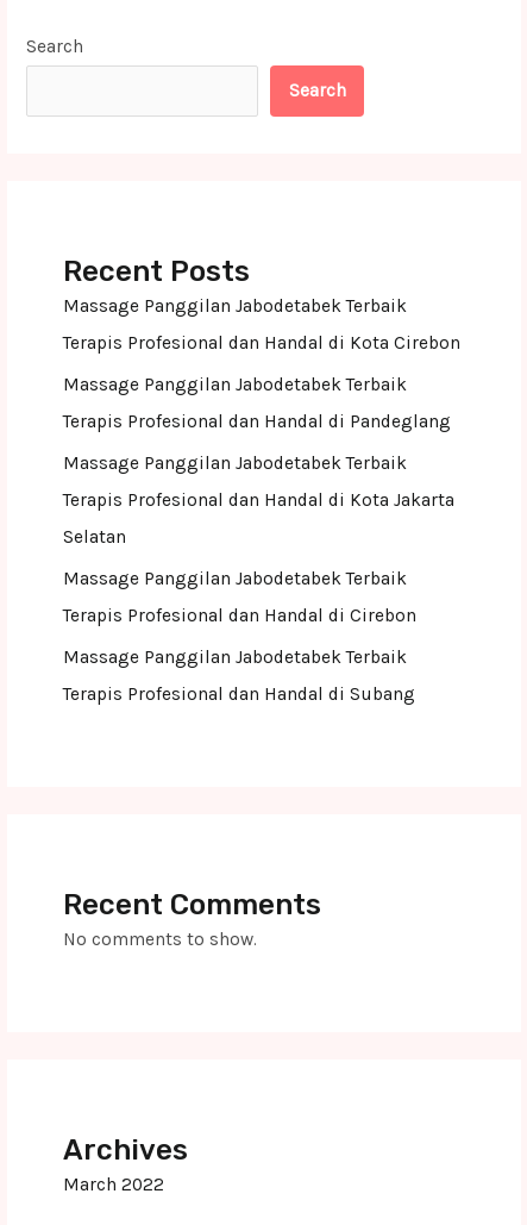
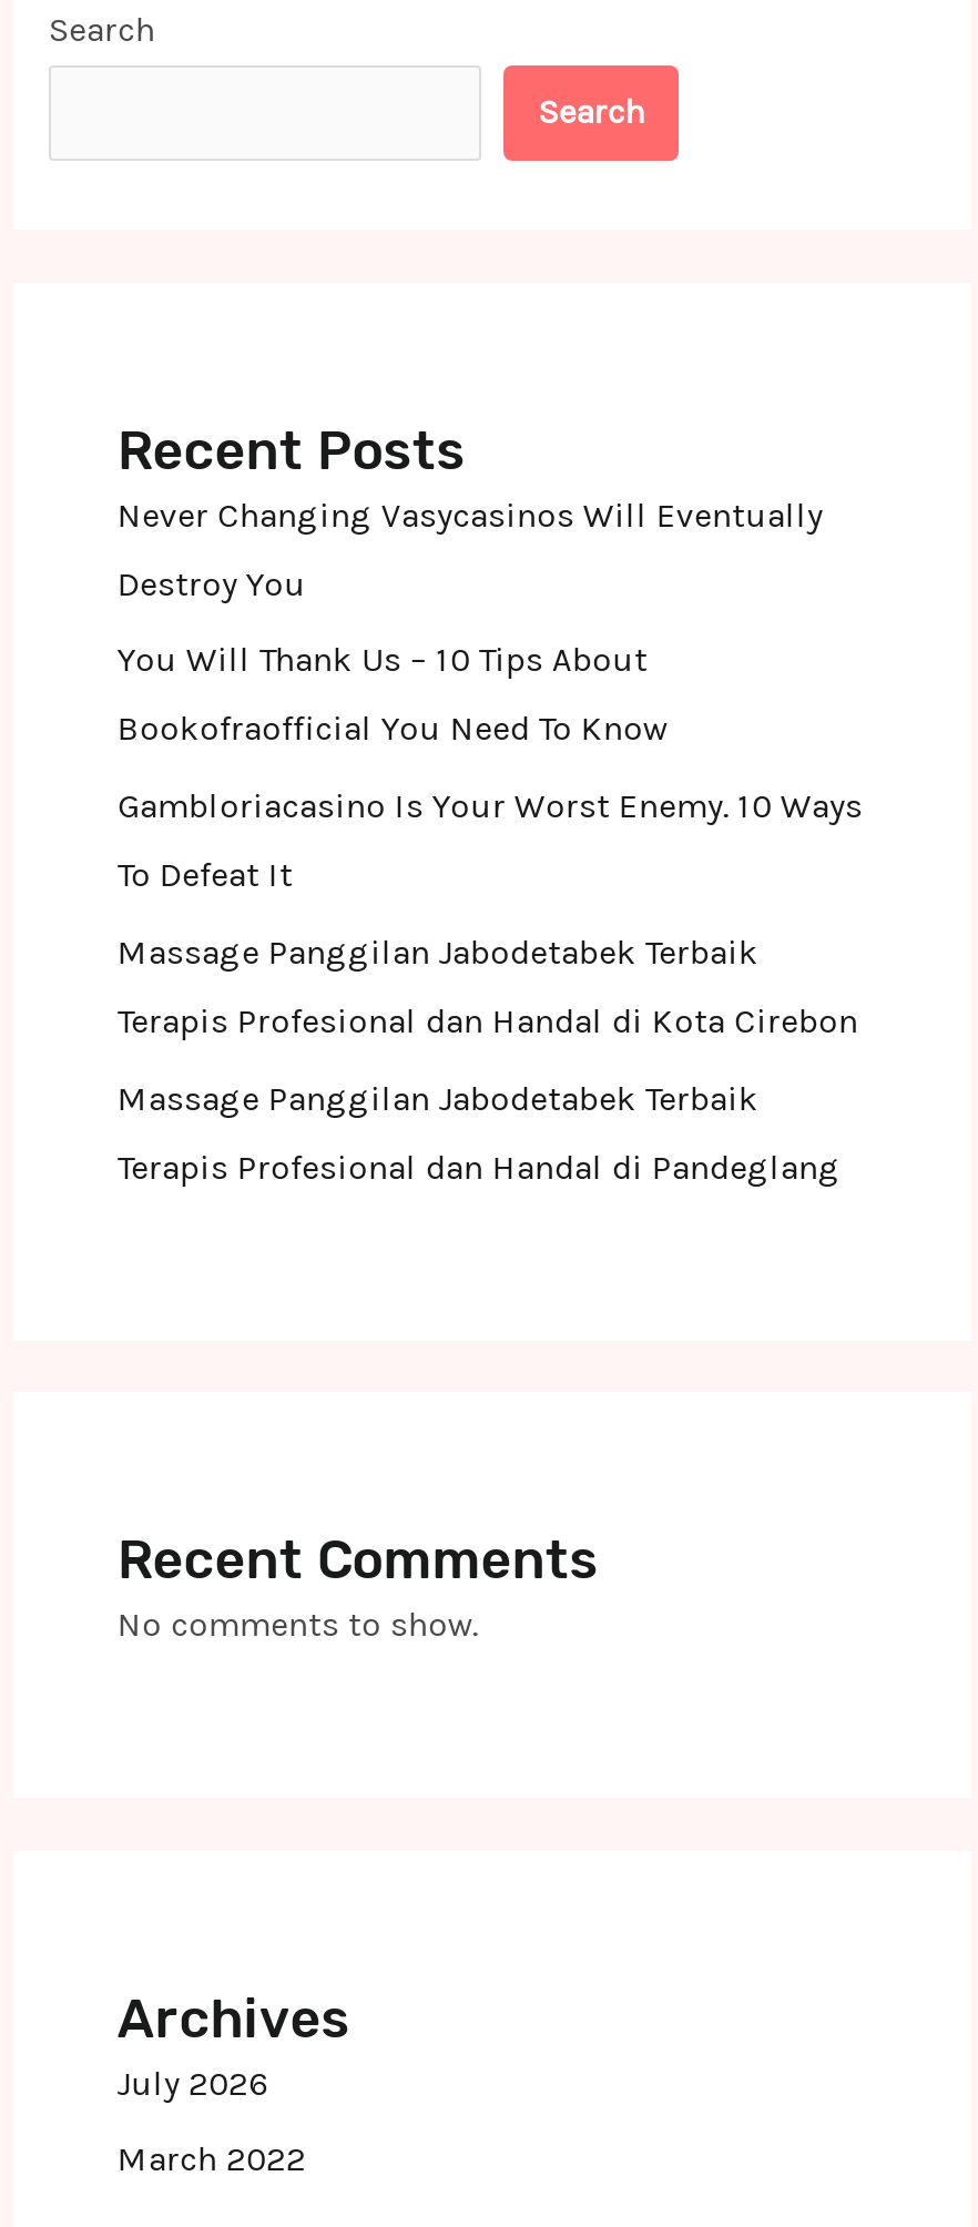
+ Never Changing Vasycasinos Will Eventually
+ Destroy You
+ You Will Thank Us – 10 Tips About
+ Bookofraofficial You Need To Know
+ Gambloriacasino Is Your Worst Enemy. 10 Ways
+ To Defeat It

moved down: Massage Panggilan Jabodetabek Terbaik | Terapis Profesional dan Handal di Kota Cirebon | Massage Panggilan Jabodetabek Terbaik | Terapis Profesional dan Handal di Pandeglang

- Massage Panggilan Jabodetabek Terbaik
- Terapis Profesional dan Handal di Kota Jakarta
- Selatan
- Massage Panggilan Jabodetabek Terbaik
- Terapis Profesional dan Handal di Cirebon
- Massage Panggilan Jabodetabek Terbaik
- Terapis Profesional dan Handal di Subang

moved up: Recent Comments | No comments to show. | Archives

+ July 2026
